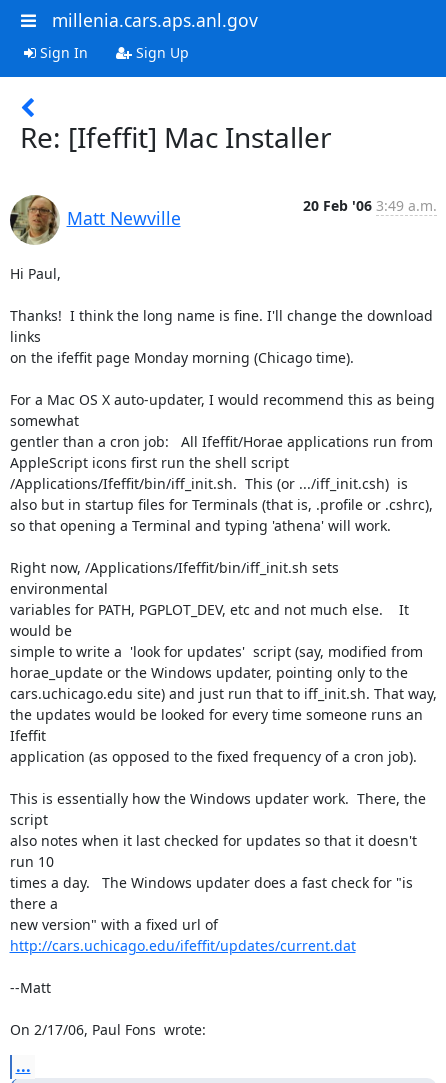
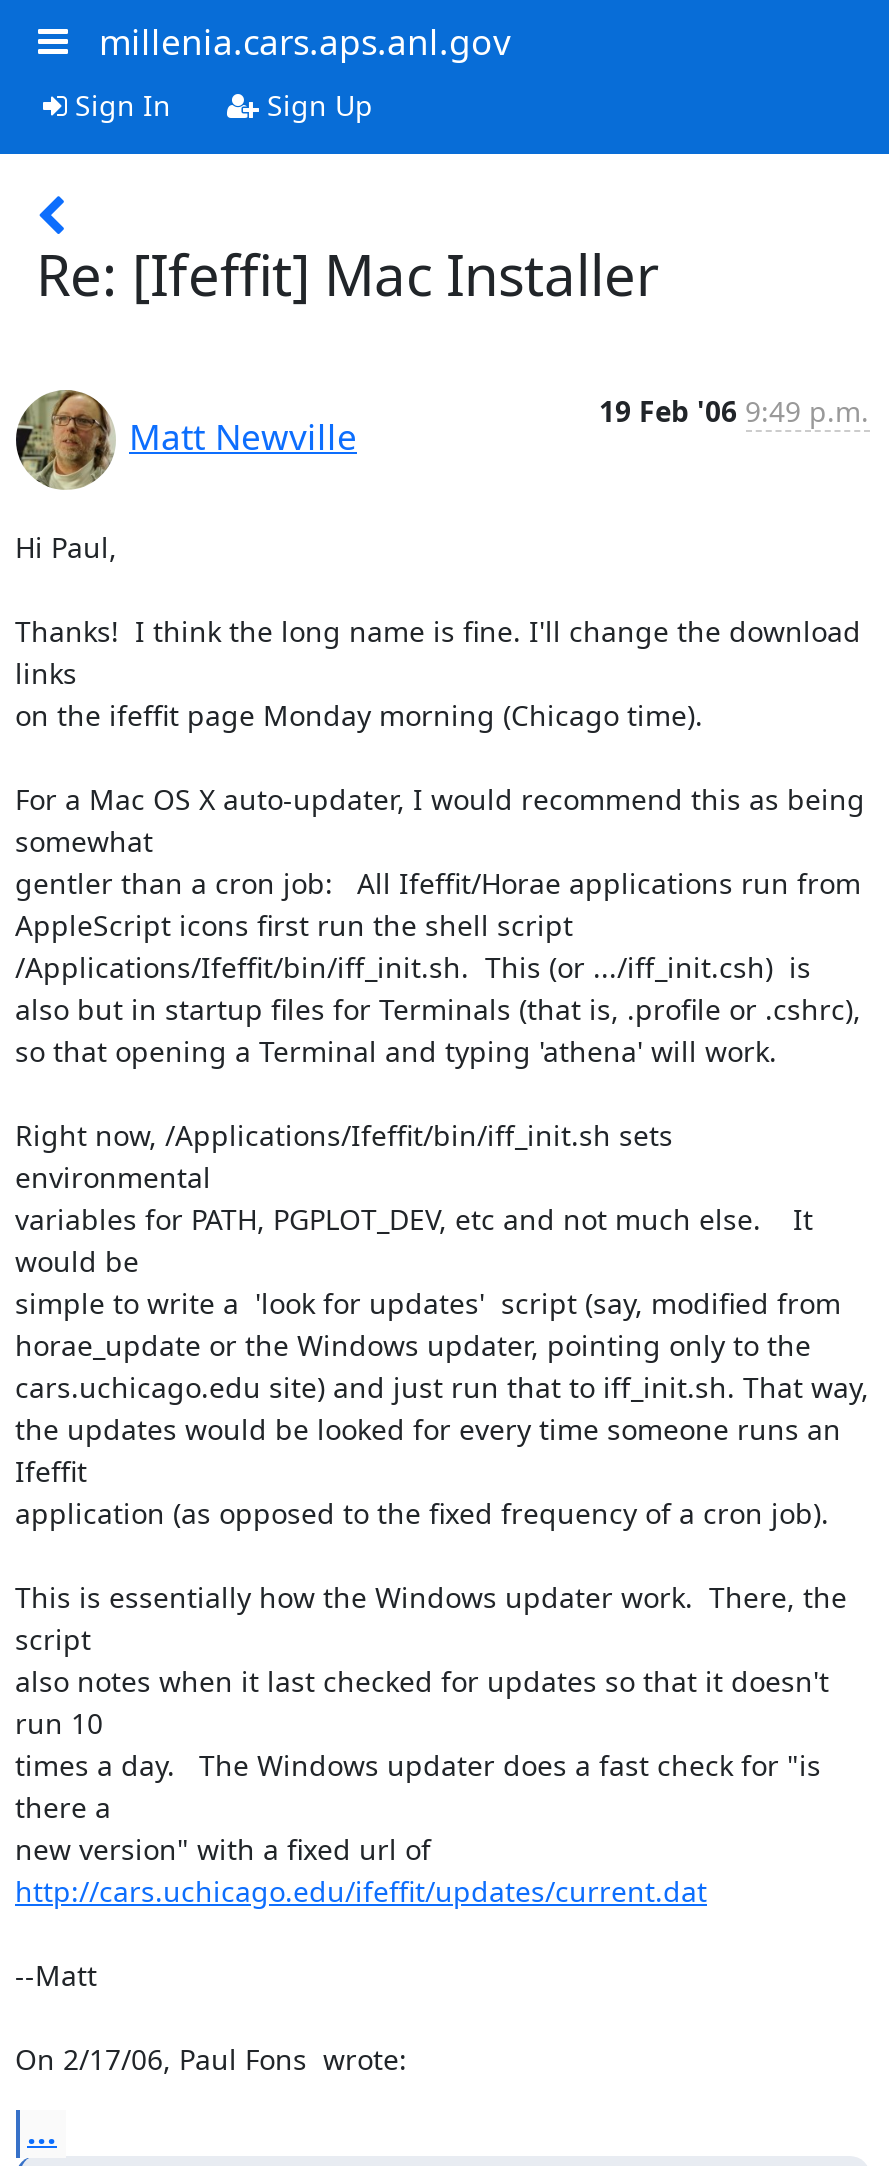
- 20 Feb '06 3:49 a.m.
+ 19 Feb '06 9:49 p.m.
